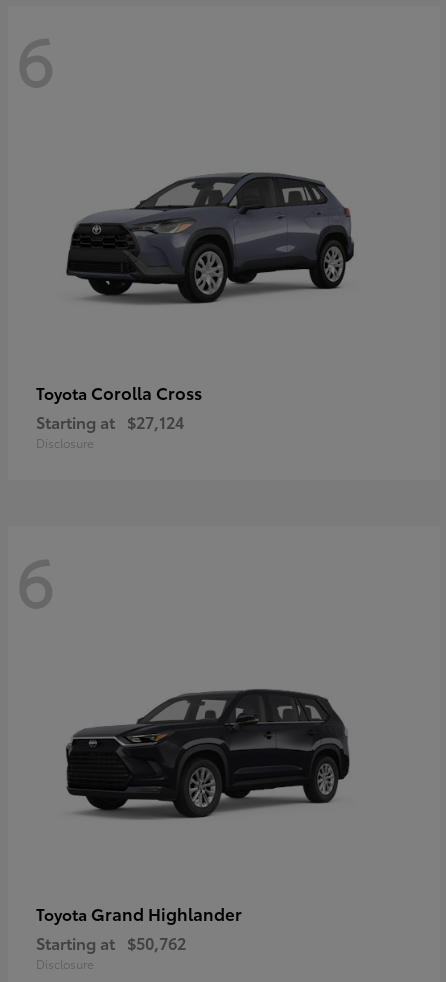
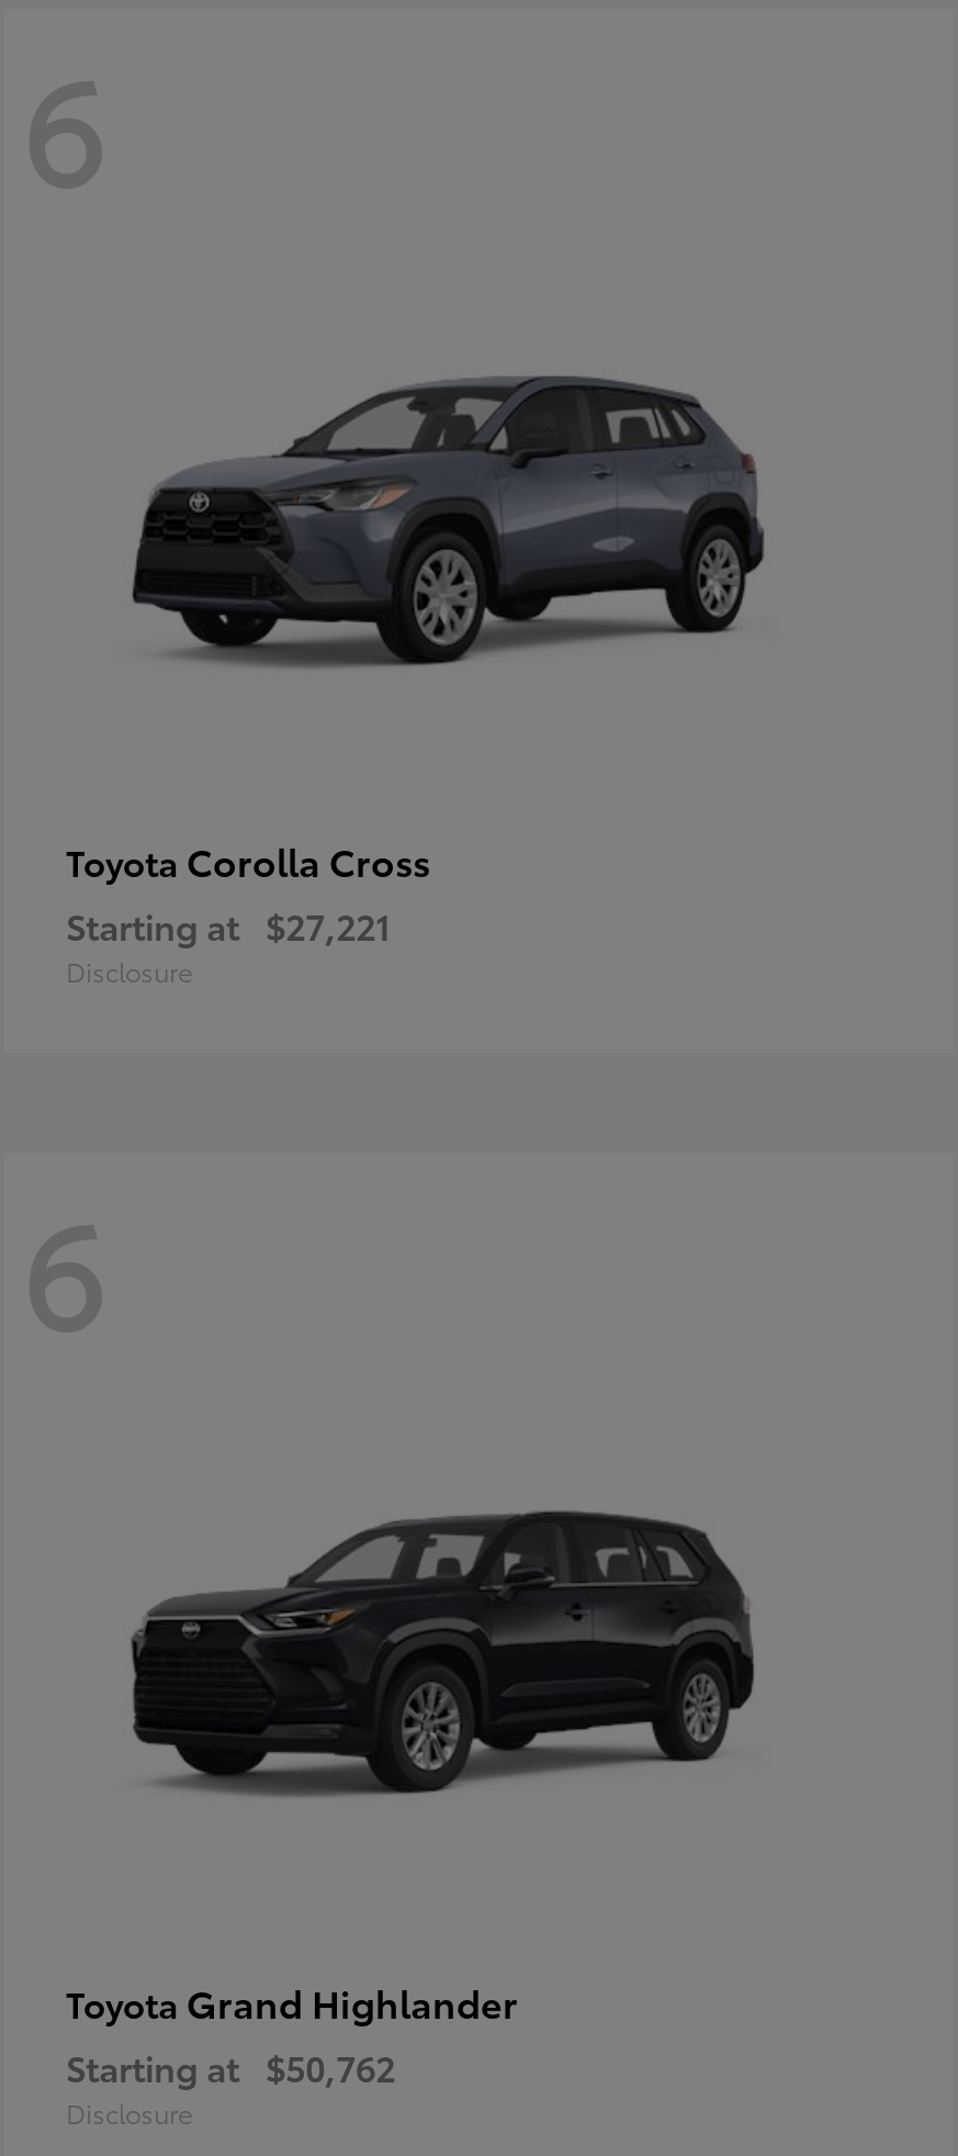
- Starting at $27,124
+ Starting at $27,221
